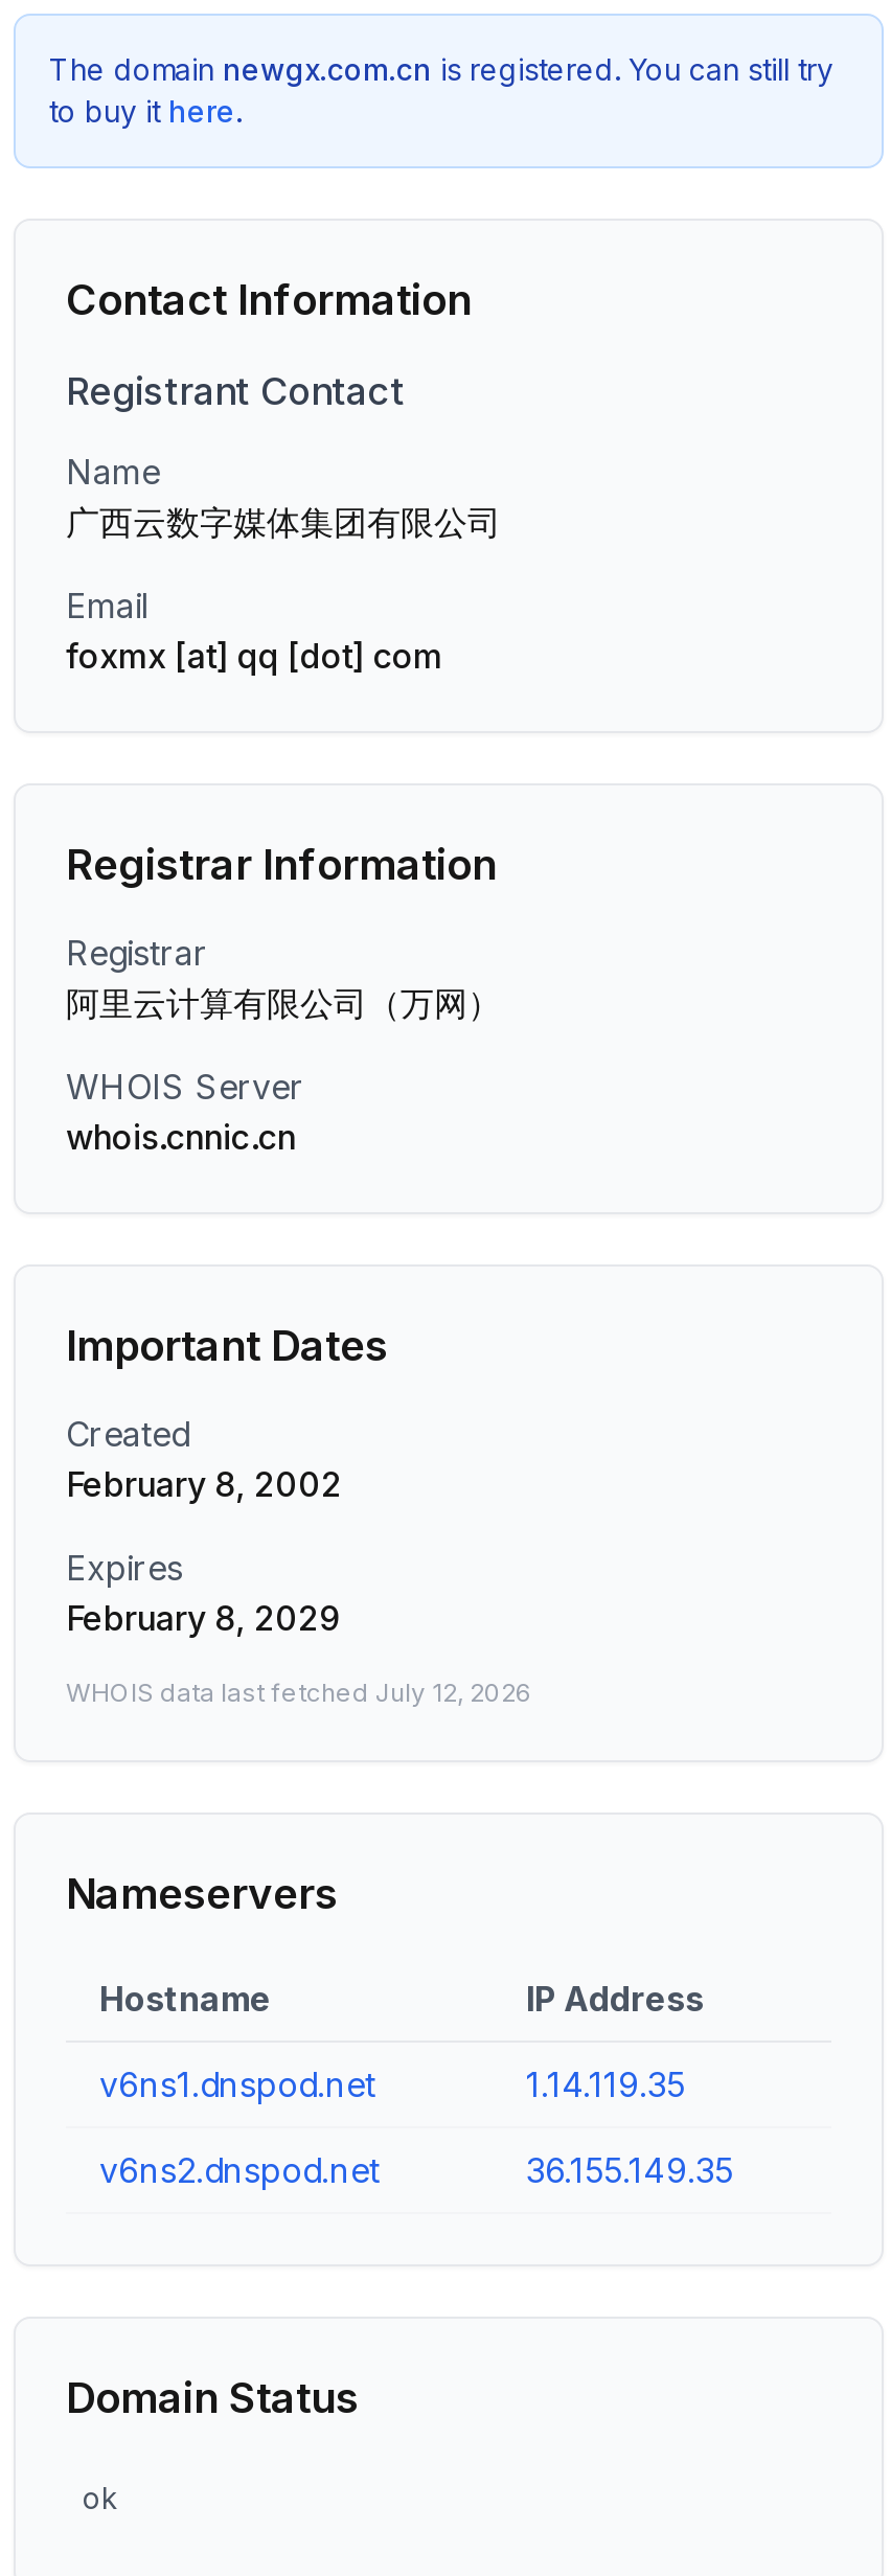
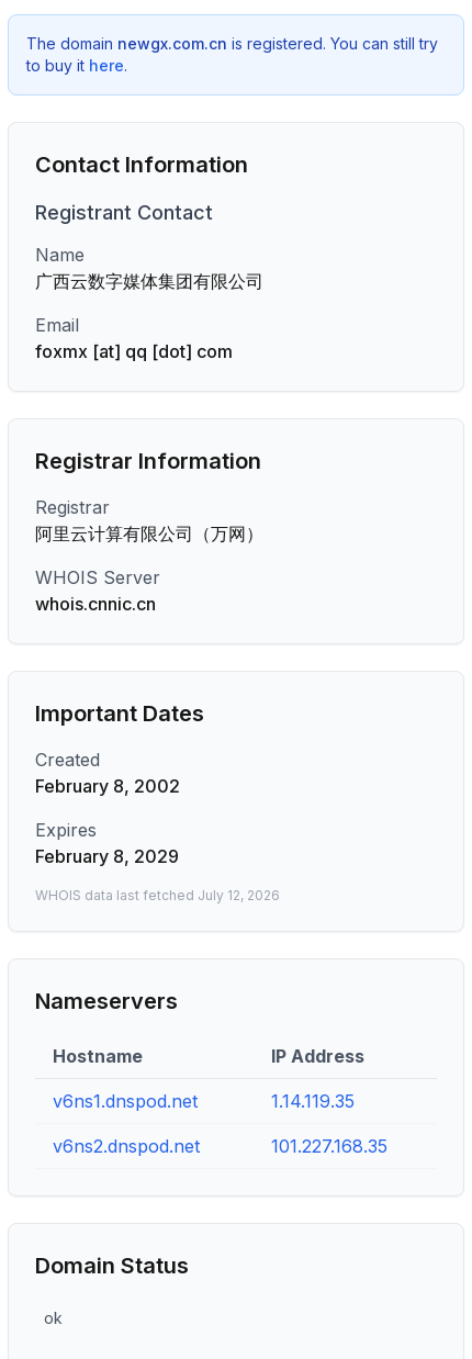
- 36.155.149.35
+ 101.227.168.35
